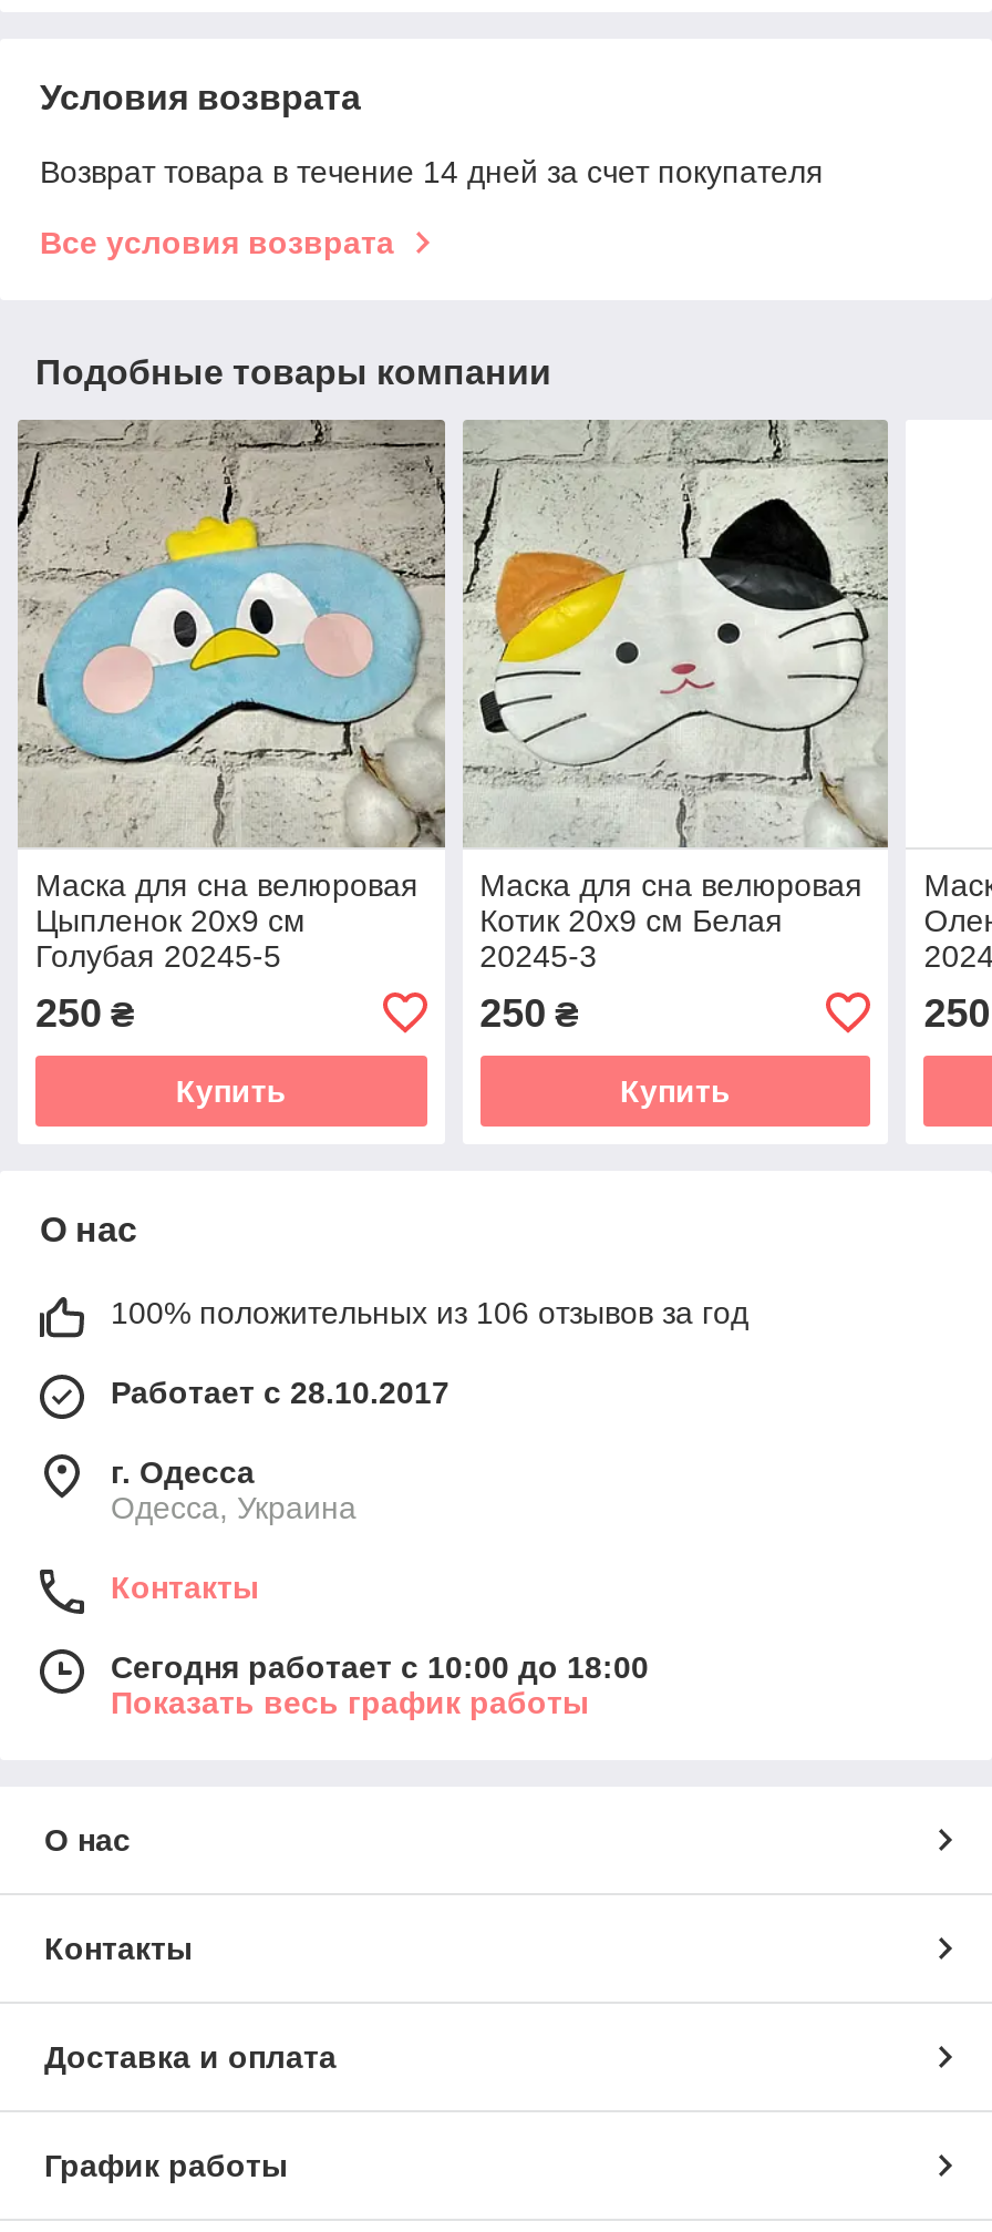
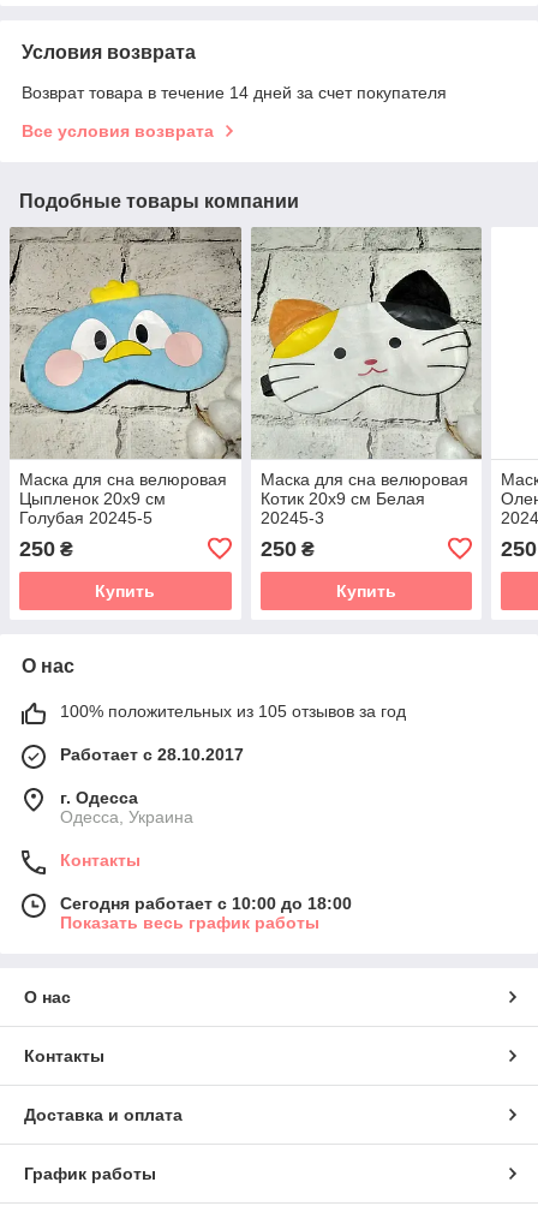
- 100% положительных из 106 отзывов за год
+ 100% положительных из 105 отзывов за год
